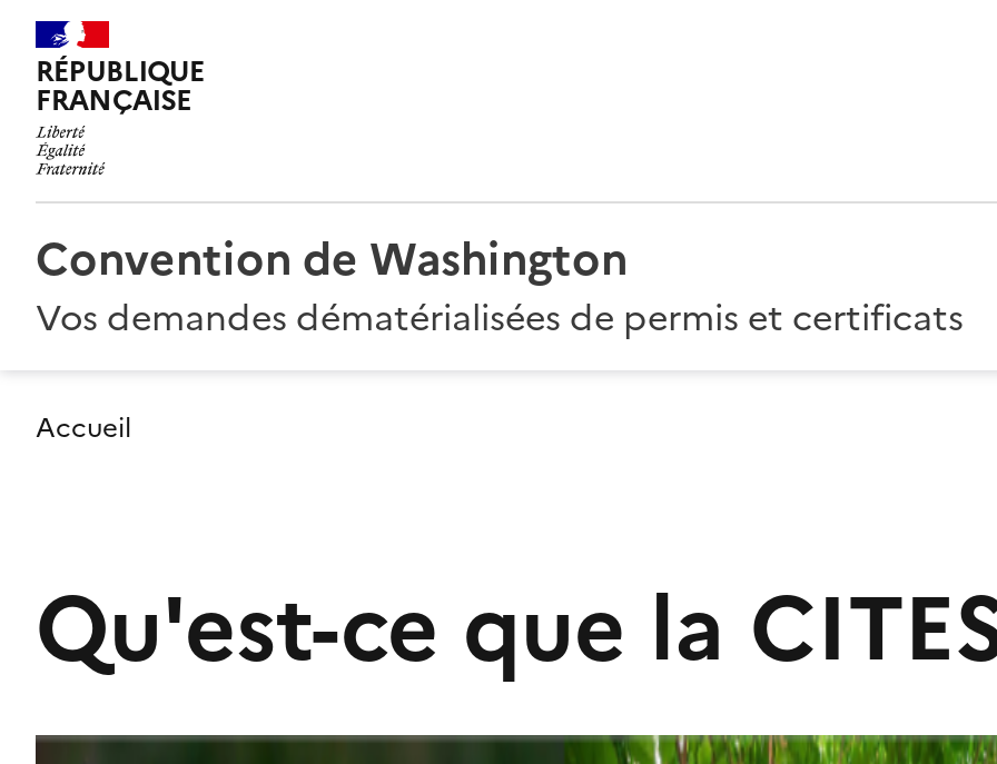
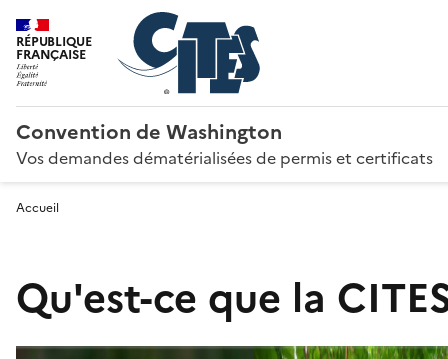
+ [image]
